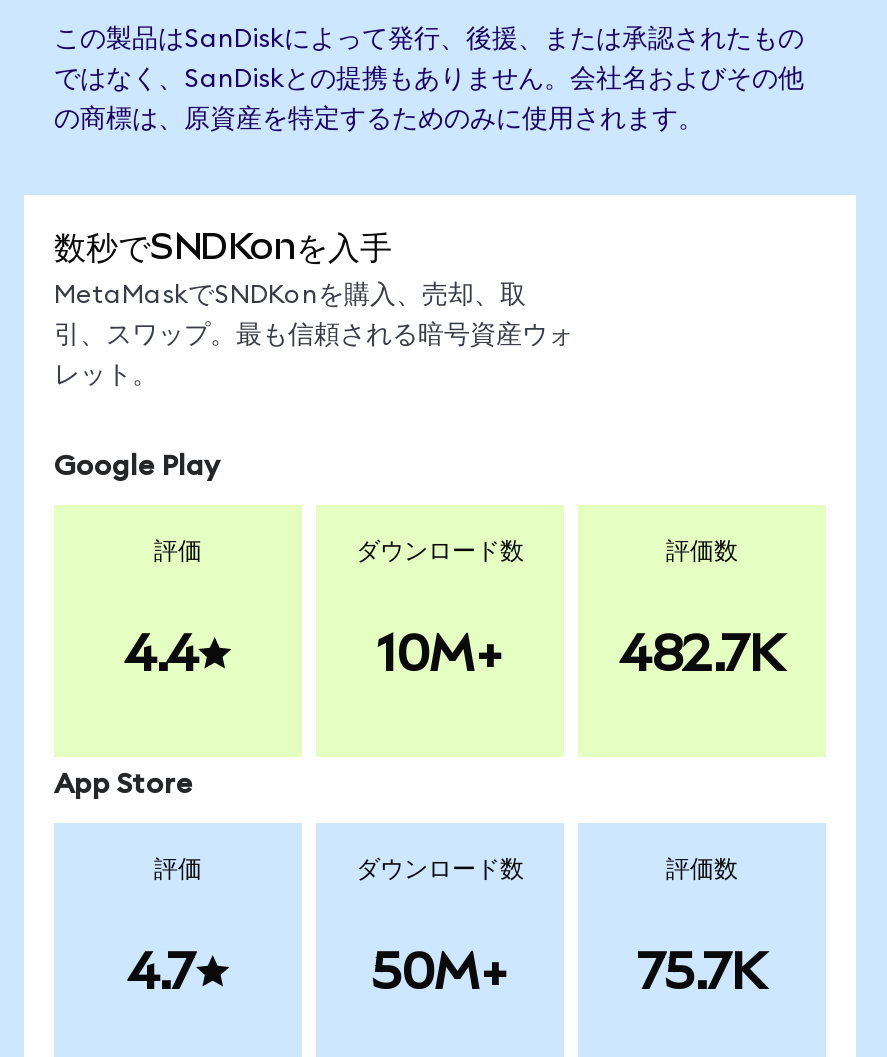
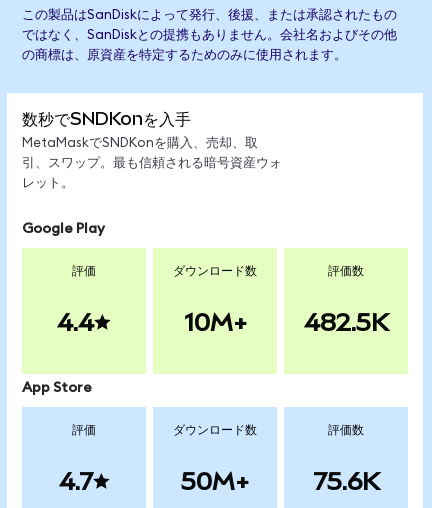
- 482.7K
+ 482.5K

- 75.7K
+ 75.6K
